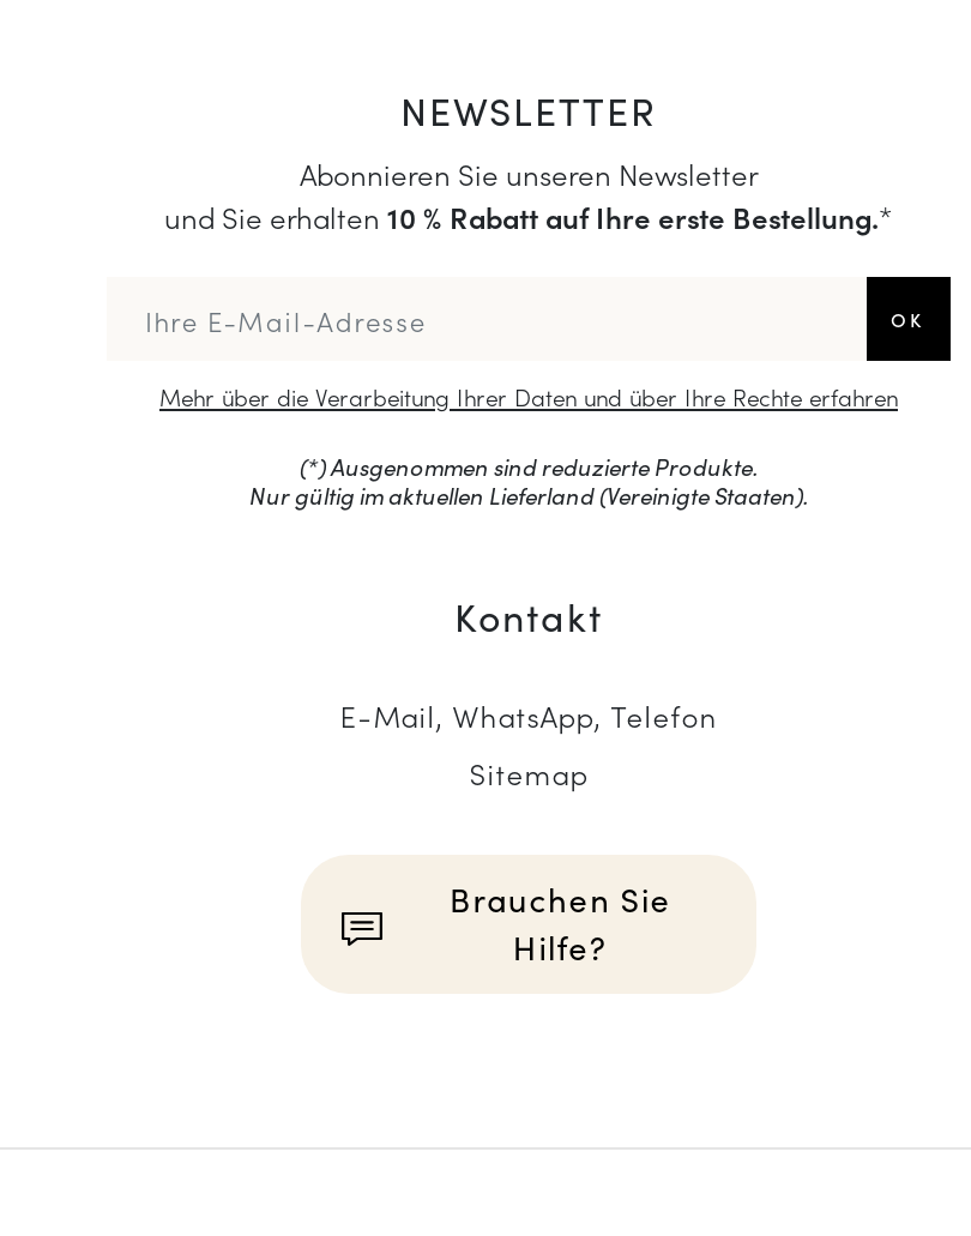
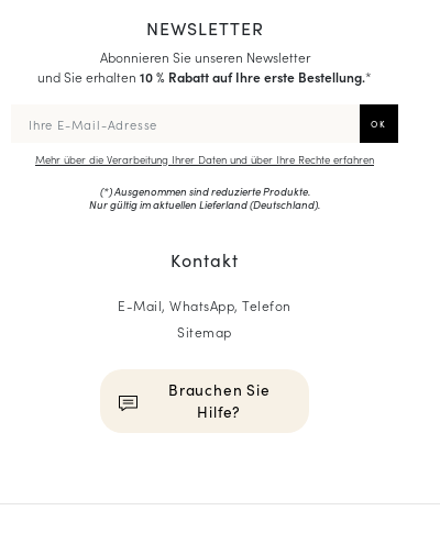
- Nur gültig im aktuellen Lieferland (Vereinigte Staaten).
+ Nur gültig im aktuellen Lieferland (Deutschland).
